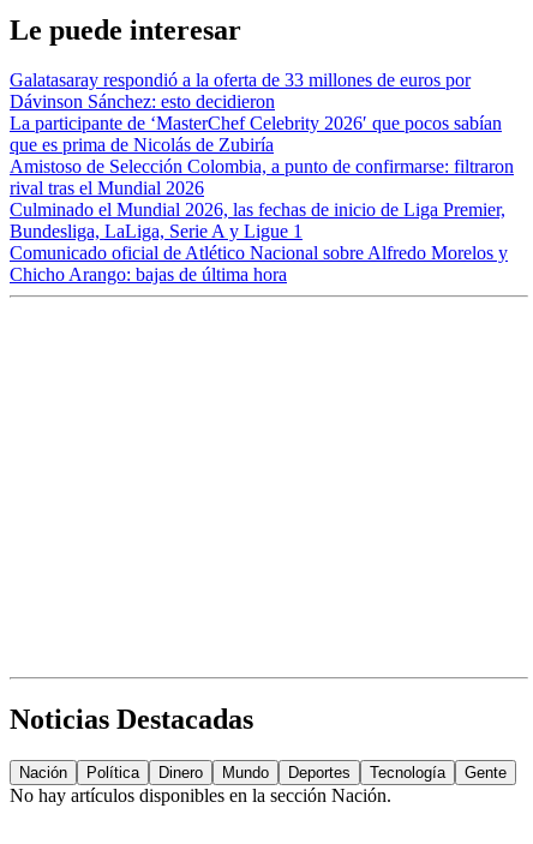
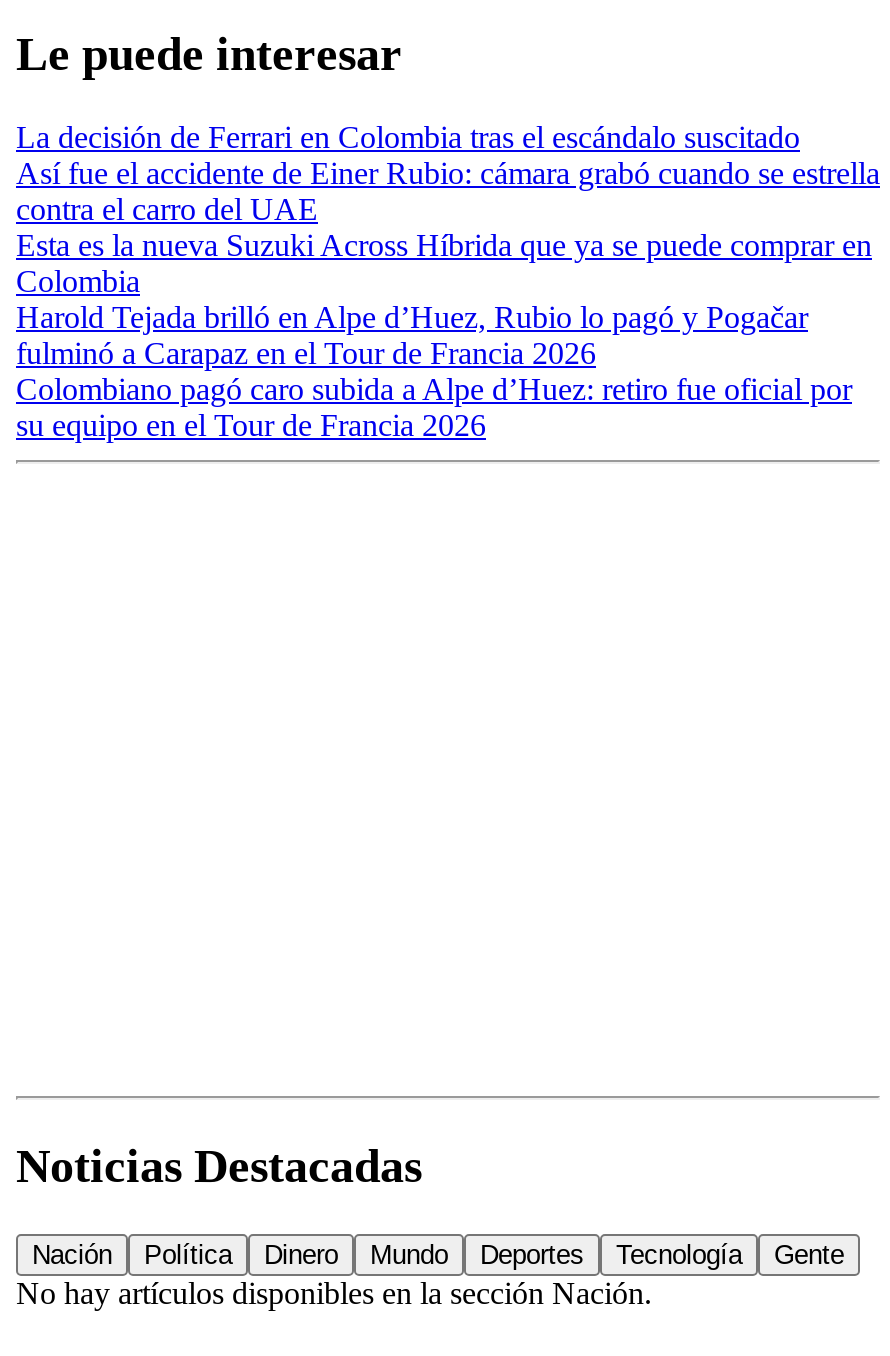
- Galatasaray respondió a la oferta de 33 millones de euros por
- Dávinson Sánchez: esto decidieron
- La participante de ‘MasterChef Celebrity 2026′ que pocos sabían
- que es prima de Nicolás de Zubiría
- Amistoso de Selección Colombia, a punto de confirmarse: filtraron
- rival tras el Mundial 2026
- Culminado el Mundial 2026, las fechas de inicio de Liga Premier,
- Bundesliga, LaLiga, Serie A y Ligue 1
- Comunicado oficial de Atlético Nacional sobre Alfredo Morelos y
- Chicho Arango: bajas de última hora
+ La decisión de Ferrari en Colombia tras el escándalo suscitado
+ Así fue el accidente de Einer Rubio: cámara grabó cuando se estrella
+ contra el carro del UAE
+ Esta es la nueva Suzuki Across Híbrida que ya se puede comprar en
+ Colombia
+ Harold Tejada brilló en Alpe d’Huez, Rubio lo pagó y Pogačar
+ fulminó a Carapaz en el Tour de Francia 2026
+ Colombiano pagó caro subida a Alpe d’Huez: retiro fue oficial por
+ su equipo en el Tour de Francia 2026
